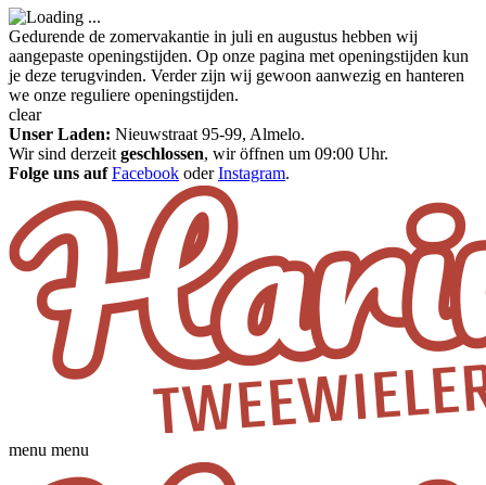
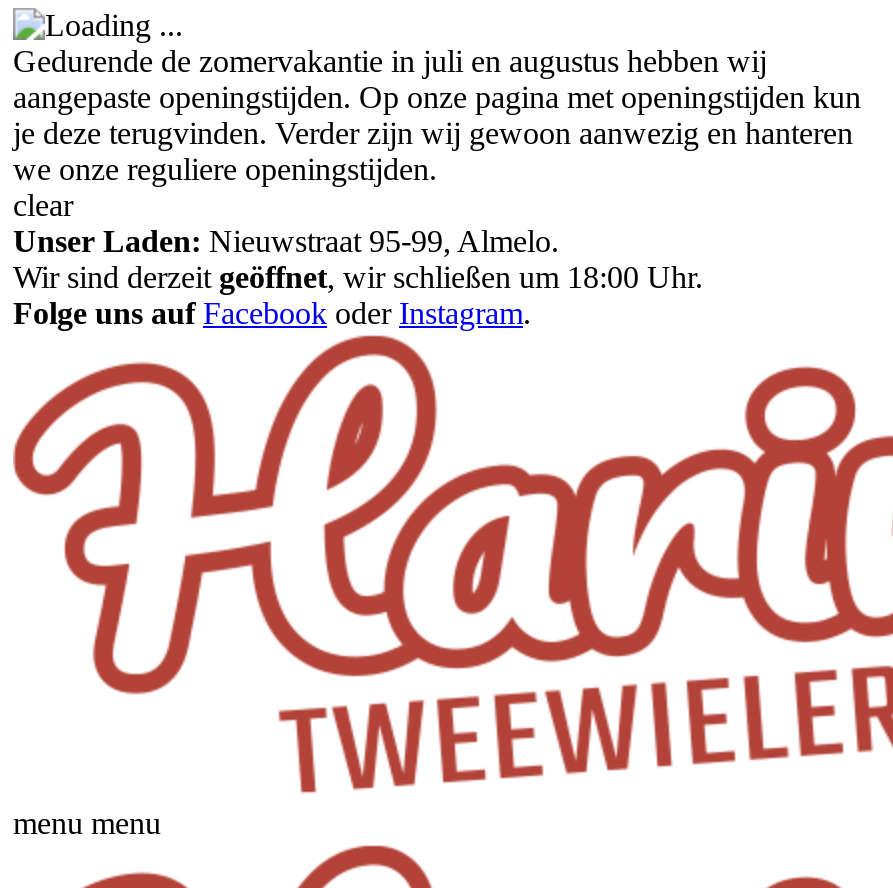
- Wir sind derzeit geschlossen, wir öffnen um 09:00 Uhr.
+ Wir sind derzeit geöffnet, wir schließen um 18:00 Uhr.
